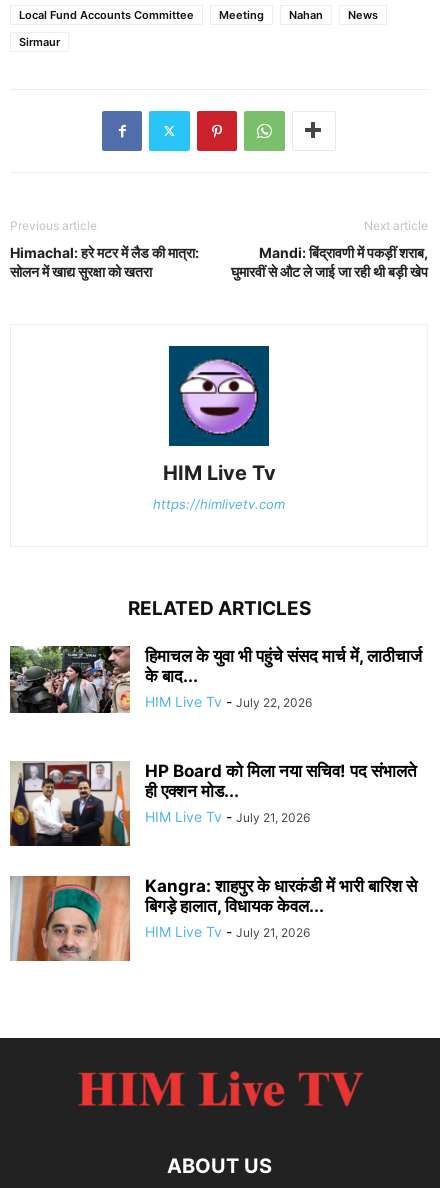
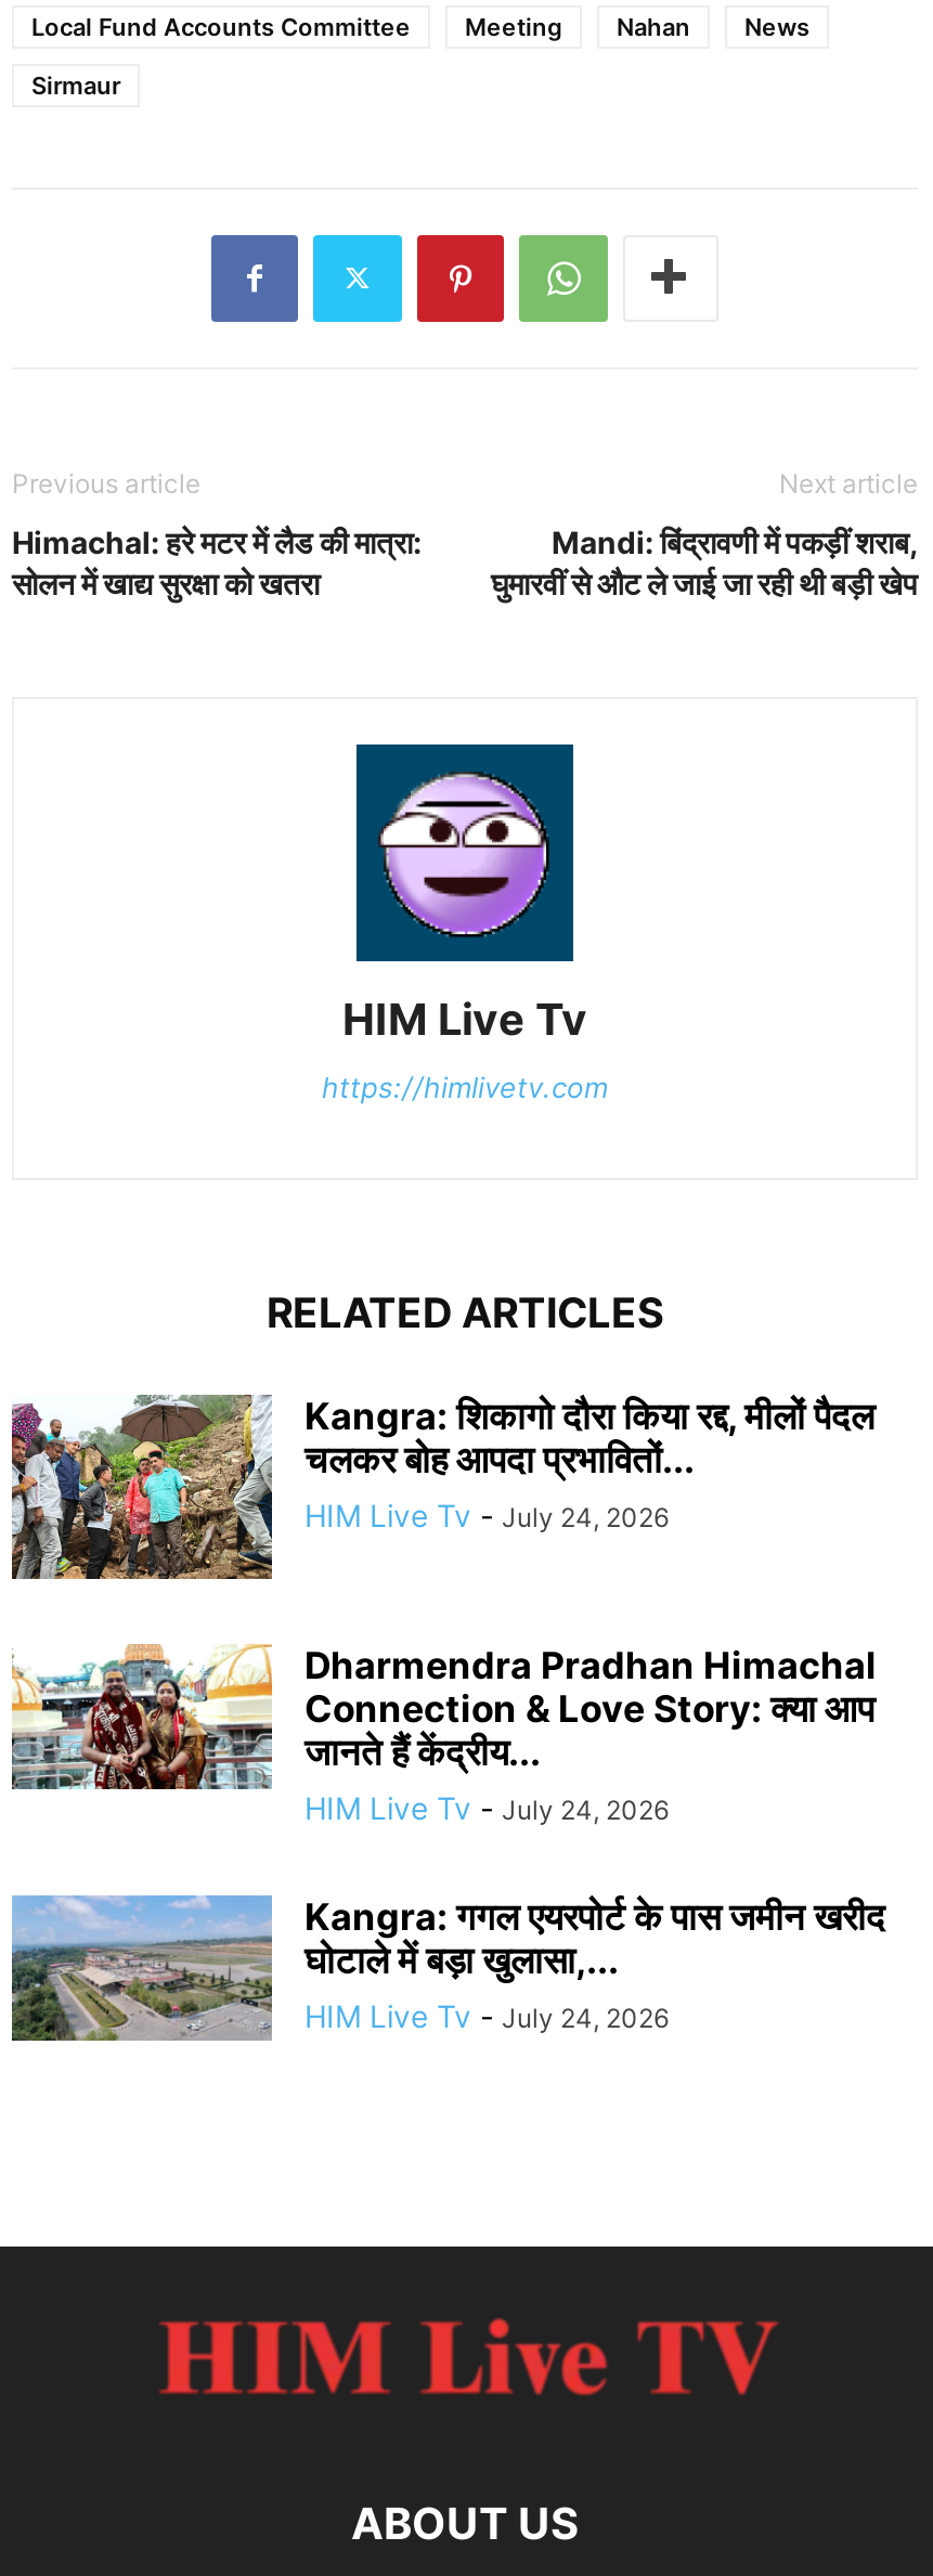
- [image]
- हिमाचल के युवा भी पहुंचे संसद मार्च में, लाठीचार्ज
- के बाद...
- HIM Live Tv - July 22, 2026
+ [image]
+ Kangra: शिकागो दौरा किया रद्द, मीलों पैदल
+ चलकर बोह आपदा प्रभावितों...
+ HIM Live Tv - July 24, 2026

- [image]
- HP Board को मिला नया सचिव! पद संभालते
- ही एक्शन मोड...
- HIM Live Tv - July 21, 2026
+ [image]
+ Dharmendra Pradhan Himachal
+ Connection & Love Story: क्या आप
+ जानते हैं केंद्रीय...
+ HIM Live Tv - July 24, 2026

- [image]
- Kangra: शाहपुर के धारकंडी में भारी बारिश से
- बिगड़े हालात, विधायक केवल...
- HIM Live Tv - July 21, 2026
+ [image]
+ Kangra: गगल एयरपोर्ट के पास जमीन खरीद
+ घोटाले में बड़ा खुलासा,...
+ HIM Live Tv - July 24, 2026
